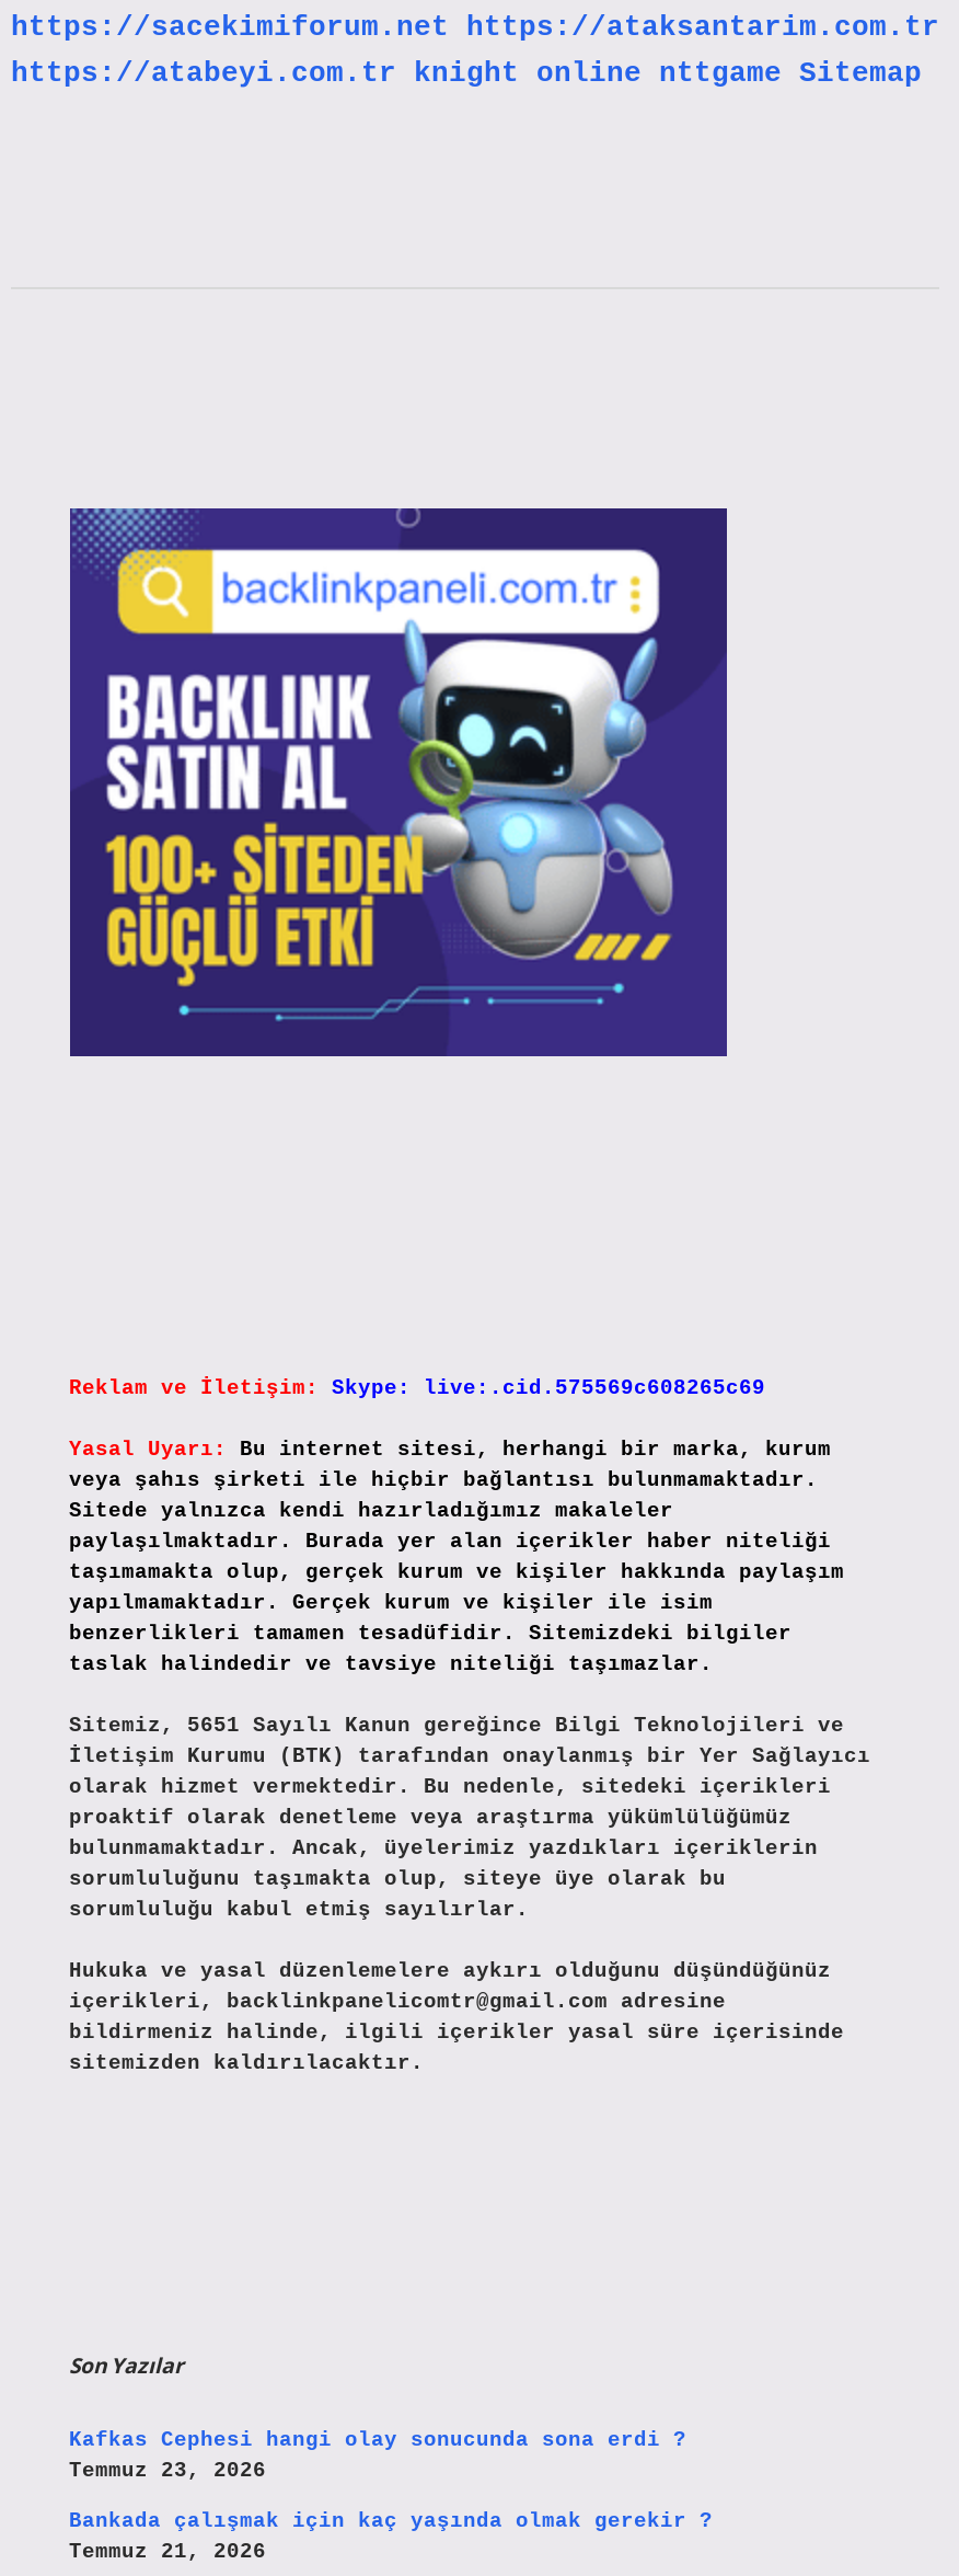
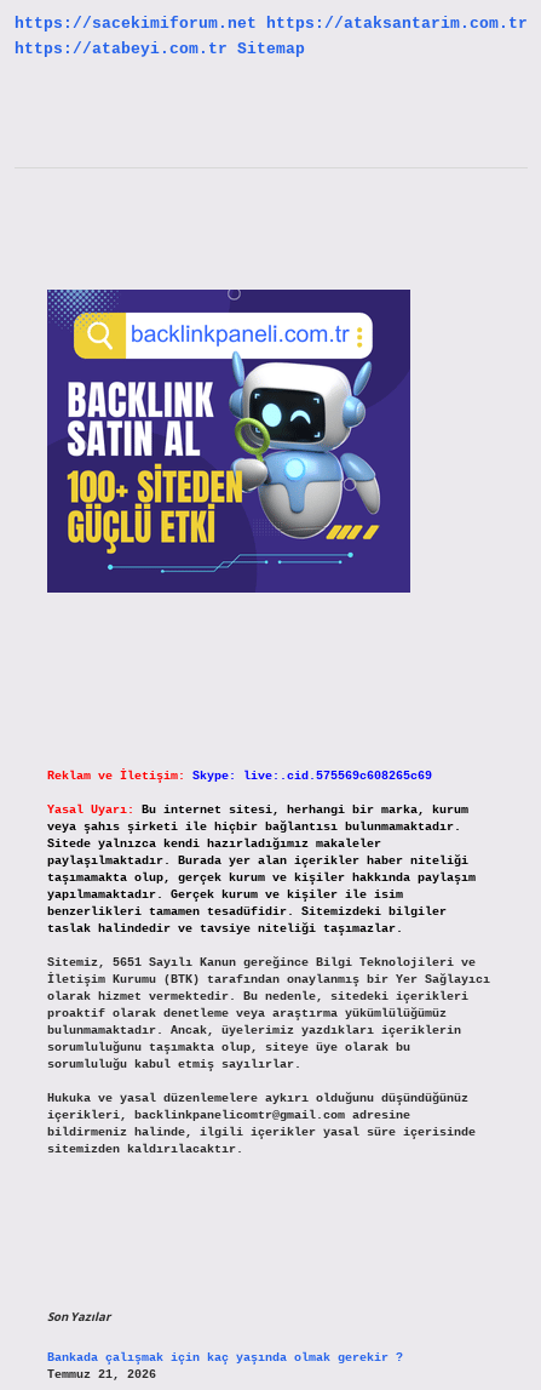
- https://atabeyi.com.tr knight online nttgame Sitemap
+ https://atabeyi.com.tr Sitemap

- Kafkas Cephesi hangi olay sonucunda sona erdi ?
- Temmuz 23, 2026
